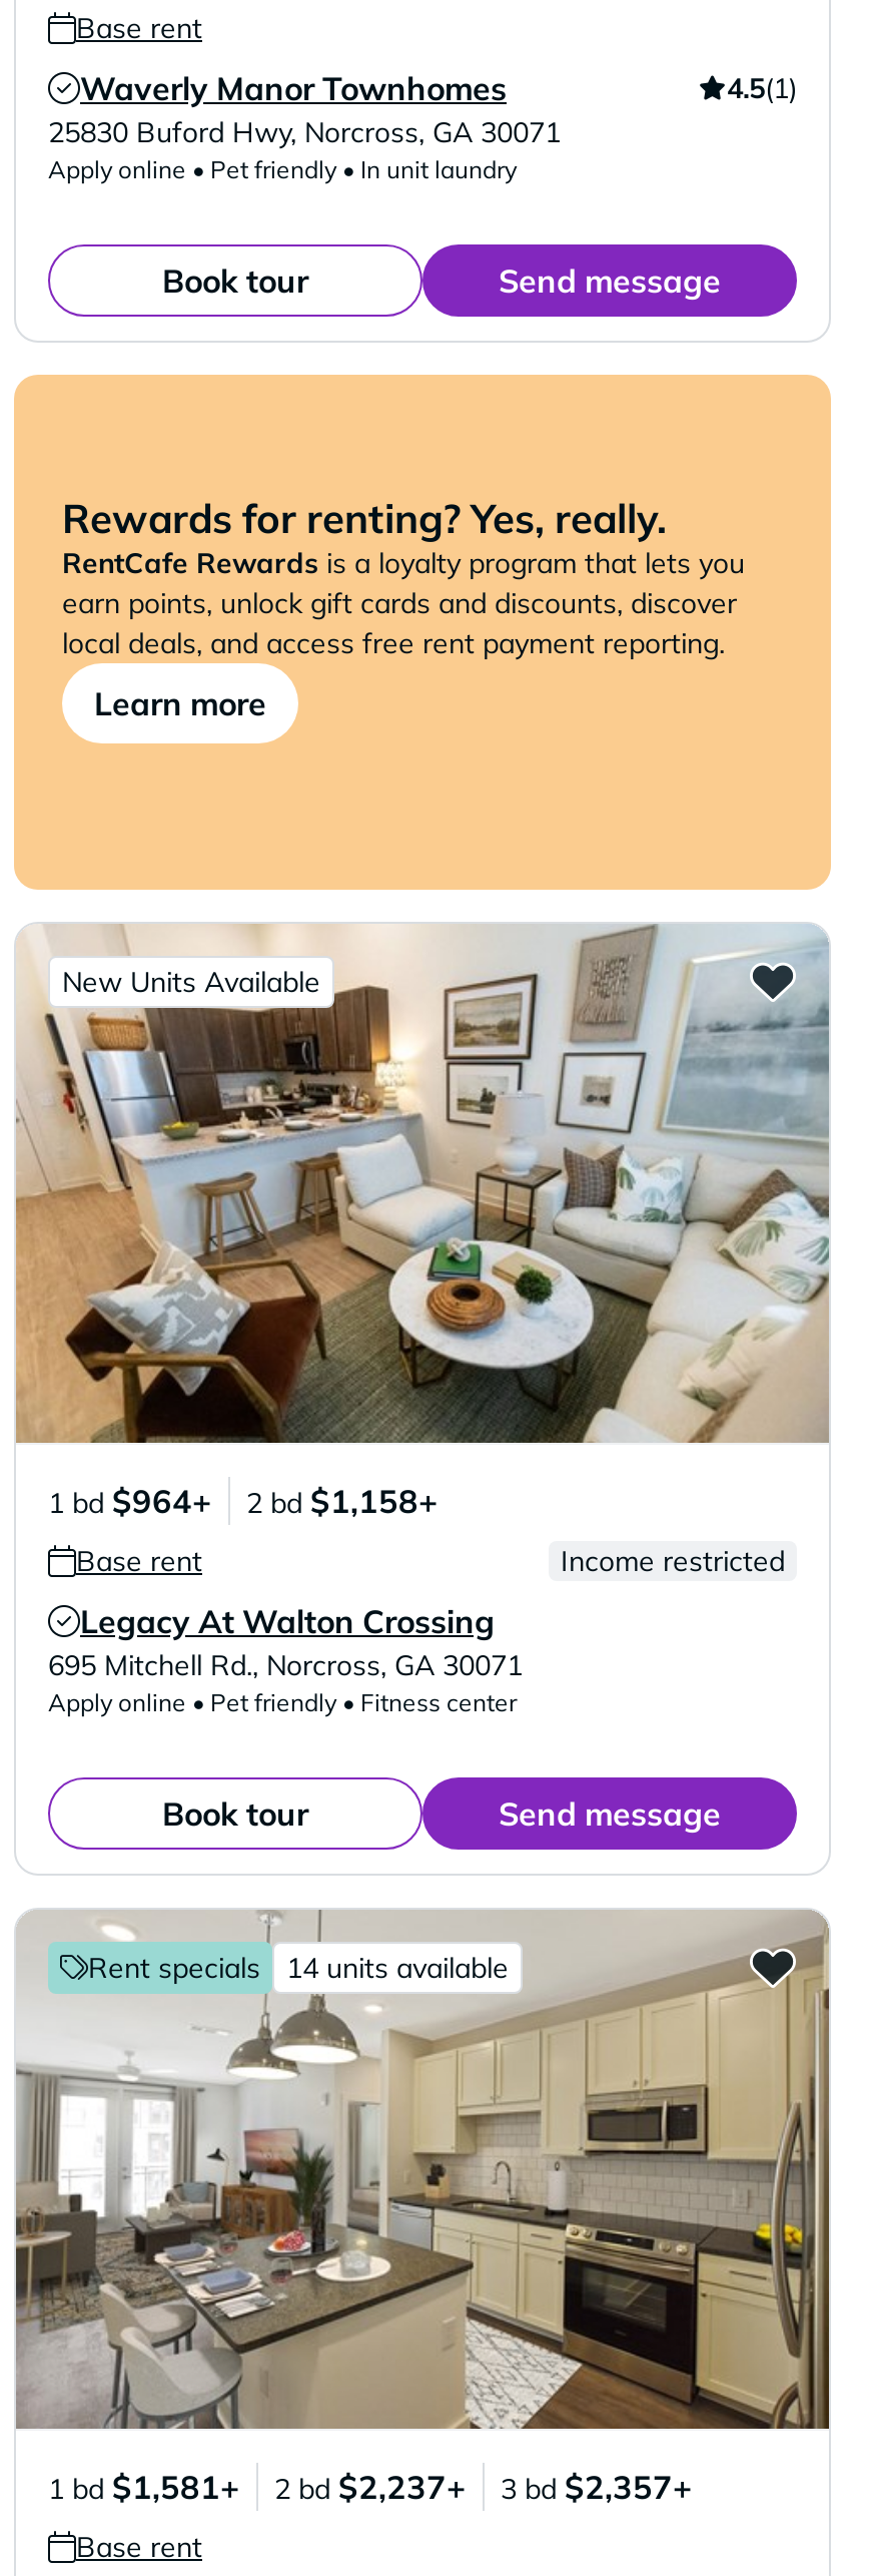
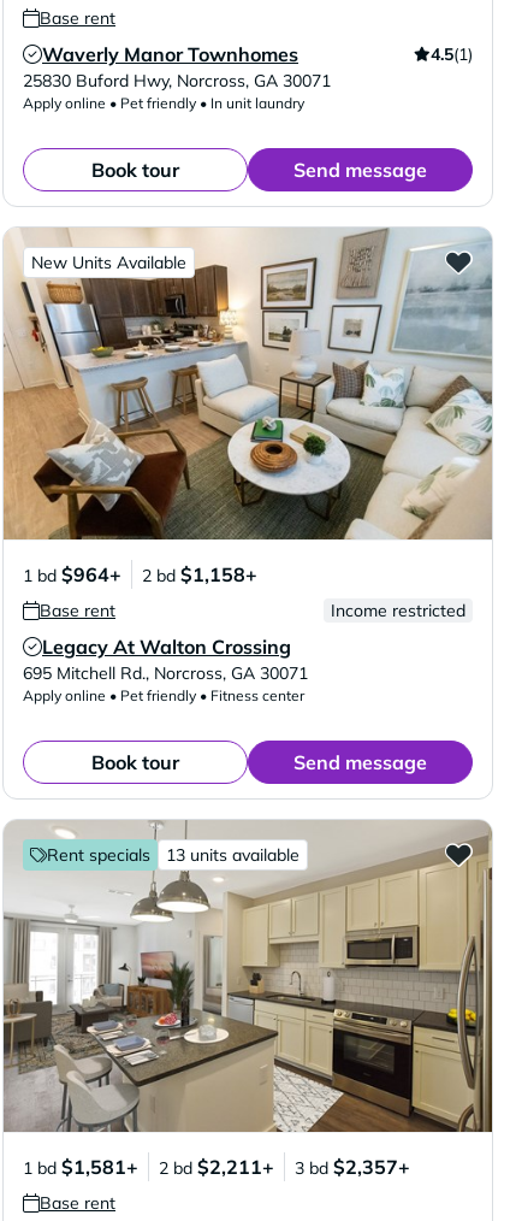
- [image]
- Rewards for renting? Yes, really.
- RentCafe Rewards is a loyalty program that lets you
- earn points, unlock gift cards and discounts, discover
- local deals, and access free rent payment reporting.
- Learn more

- 14 units available
+ 13 units available

- 1 bd $1,581+ 2 bd $2,237+ 3 bd $2,357+
+ 1 bd $1,581+ 2 bd $2,211+ 3 bd $2,357+
